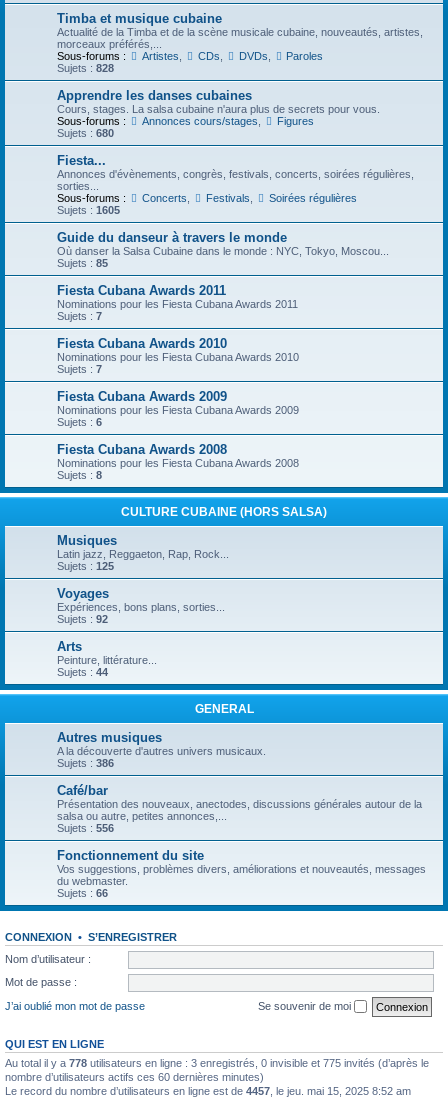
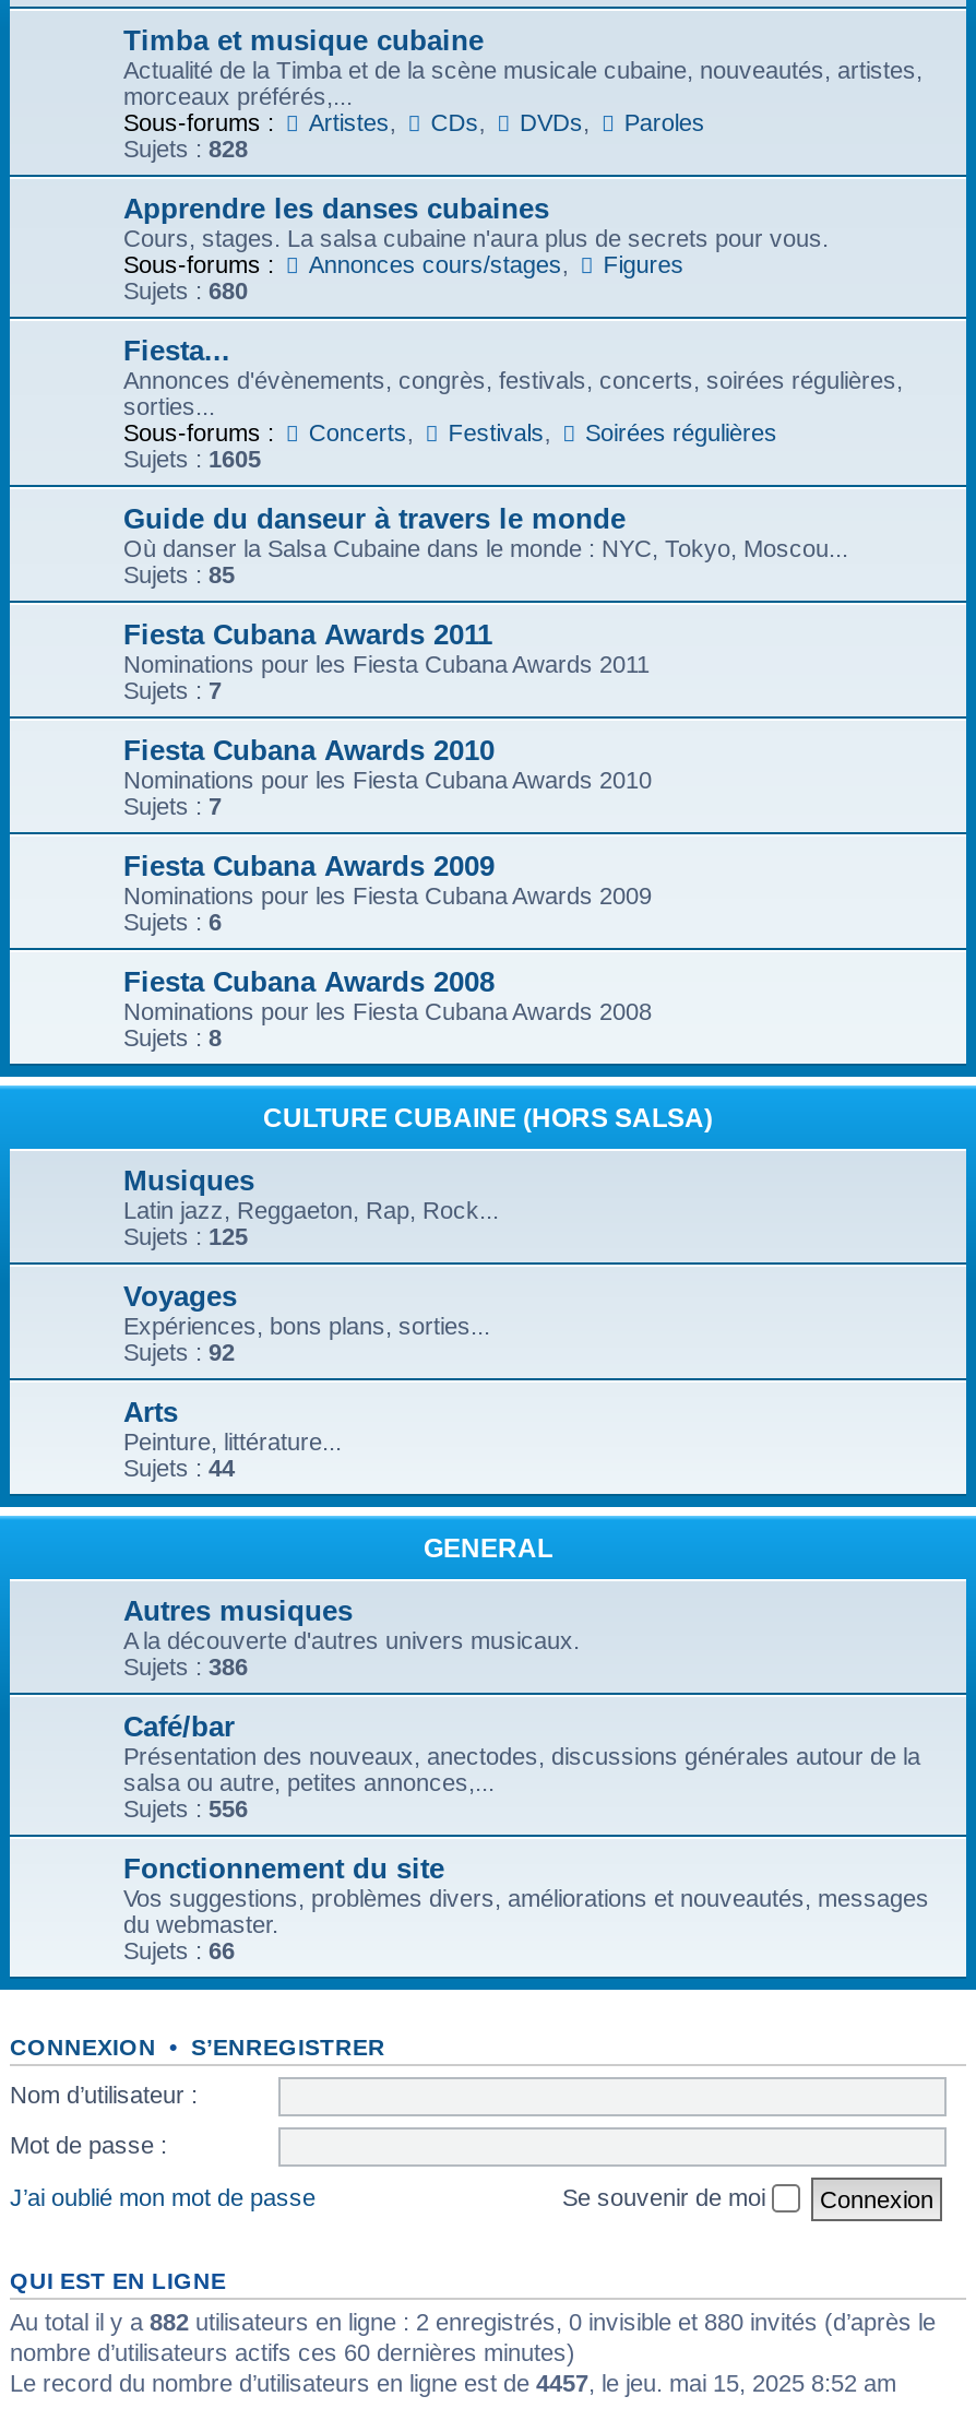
- Au total il y a 778 utilisateurs en ligne : 3 enregistrés, 0 invisible et 775 invités (d’après le
+ Au total il y a 882 utilisateurs en ligne : 2 enregistrés, 0 invisible et 880 invités (d’après le
